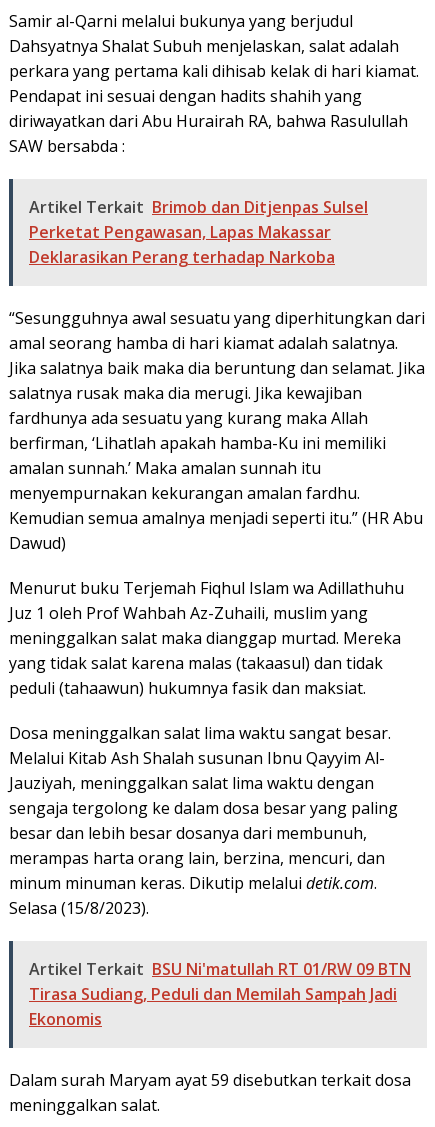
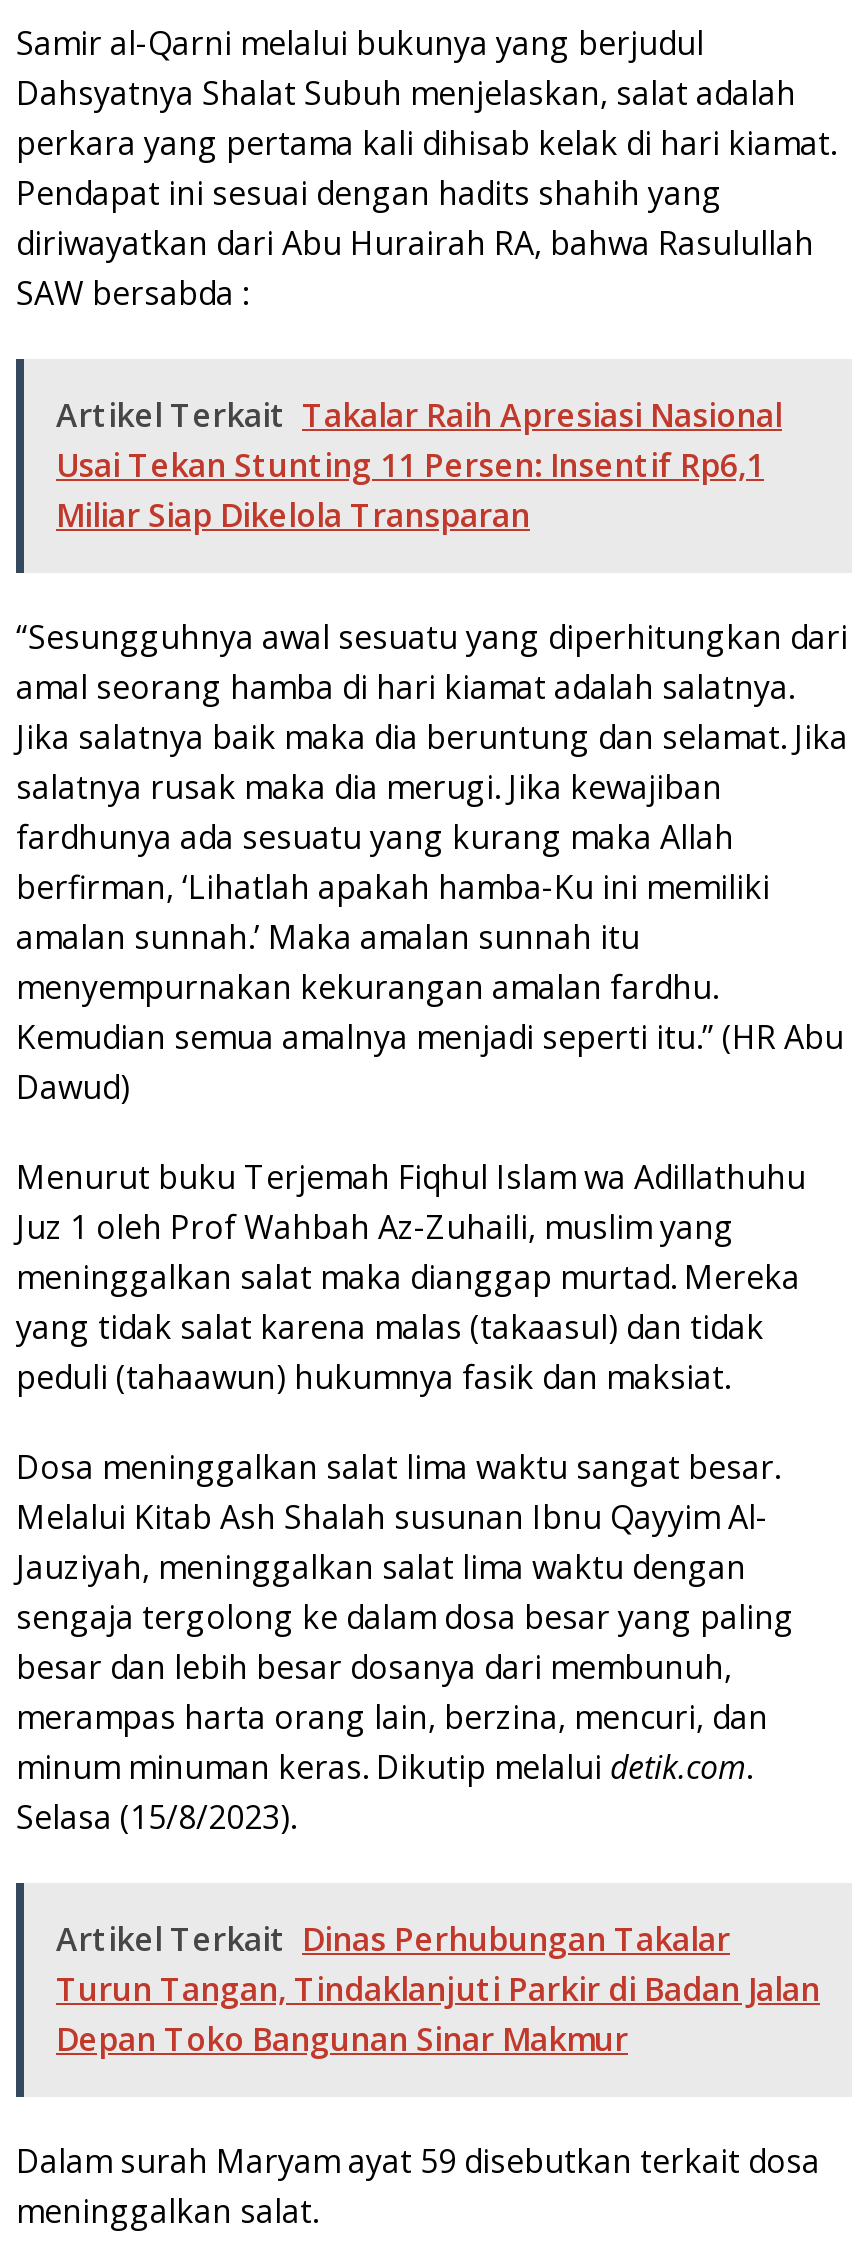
- Artikel Terkait Brimob dan Ditjenpas Sulsel
- Perketat Pengawasan, Lapas Makassar
- Deklarasikan Perang terhadap Narkoba
+ Artikel Terkait Takalar Raih Apresiasi Nasional
+ Usai Tekan Stunting 11 Persen: Insentif Rp6,1
+ Miliar Siap Dikelola Transparan

- Artikel Terkait BSU Ni'matullah RT 01/RW 09 BTN
- Tirasa Sudiang, Peduli dan Memilah Sampah Jadi
- Ekonomis
+ Artikel Terkait Dinas Perhubungan Takalar
+ Turun Tangan, Tindaklanjuti Parkir di Badan Jalan
+ Depan Toko Bangunan Sinar Makmur
